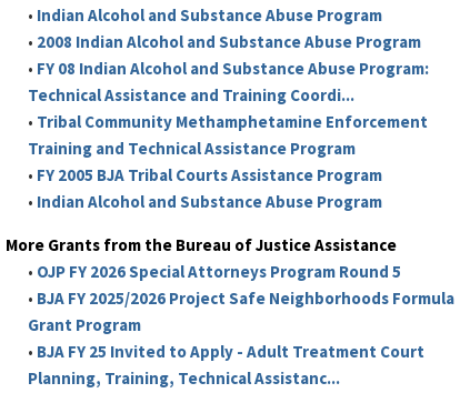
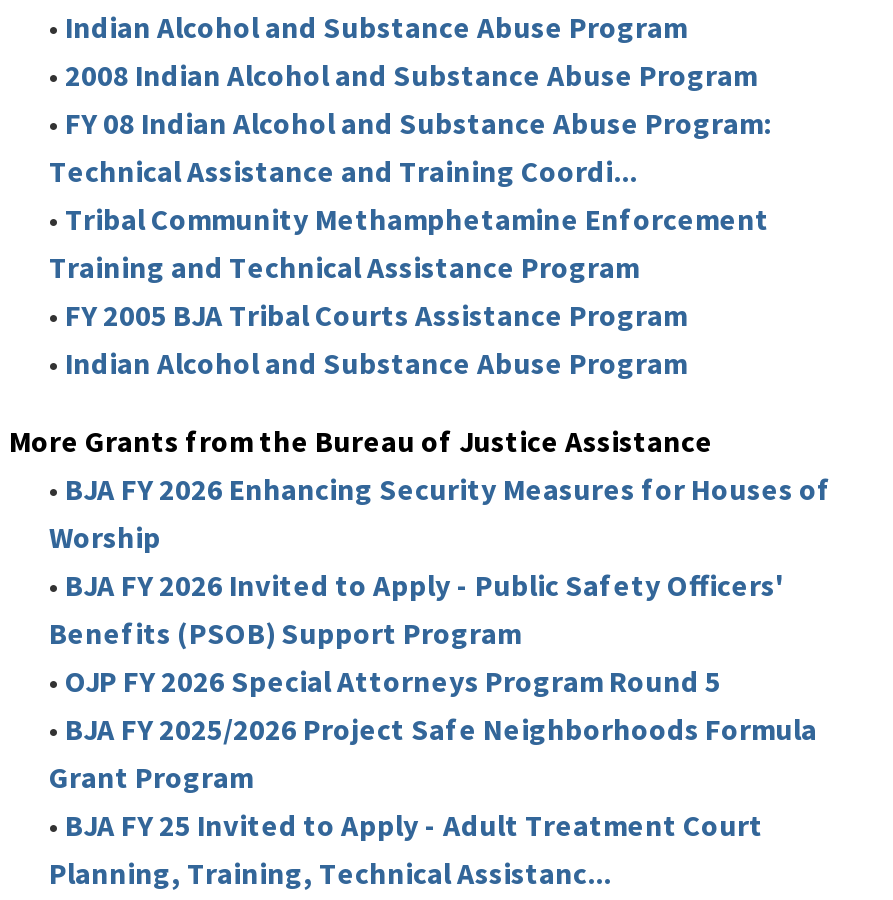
+ • BJA FY 2026 Enhancing Security Measures for Houses of
+ Worship
+ • BJA FY 2026 Invited to Apply - Public Safety Officers'
+ Benefits (PSOB) Support Program
